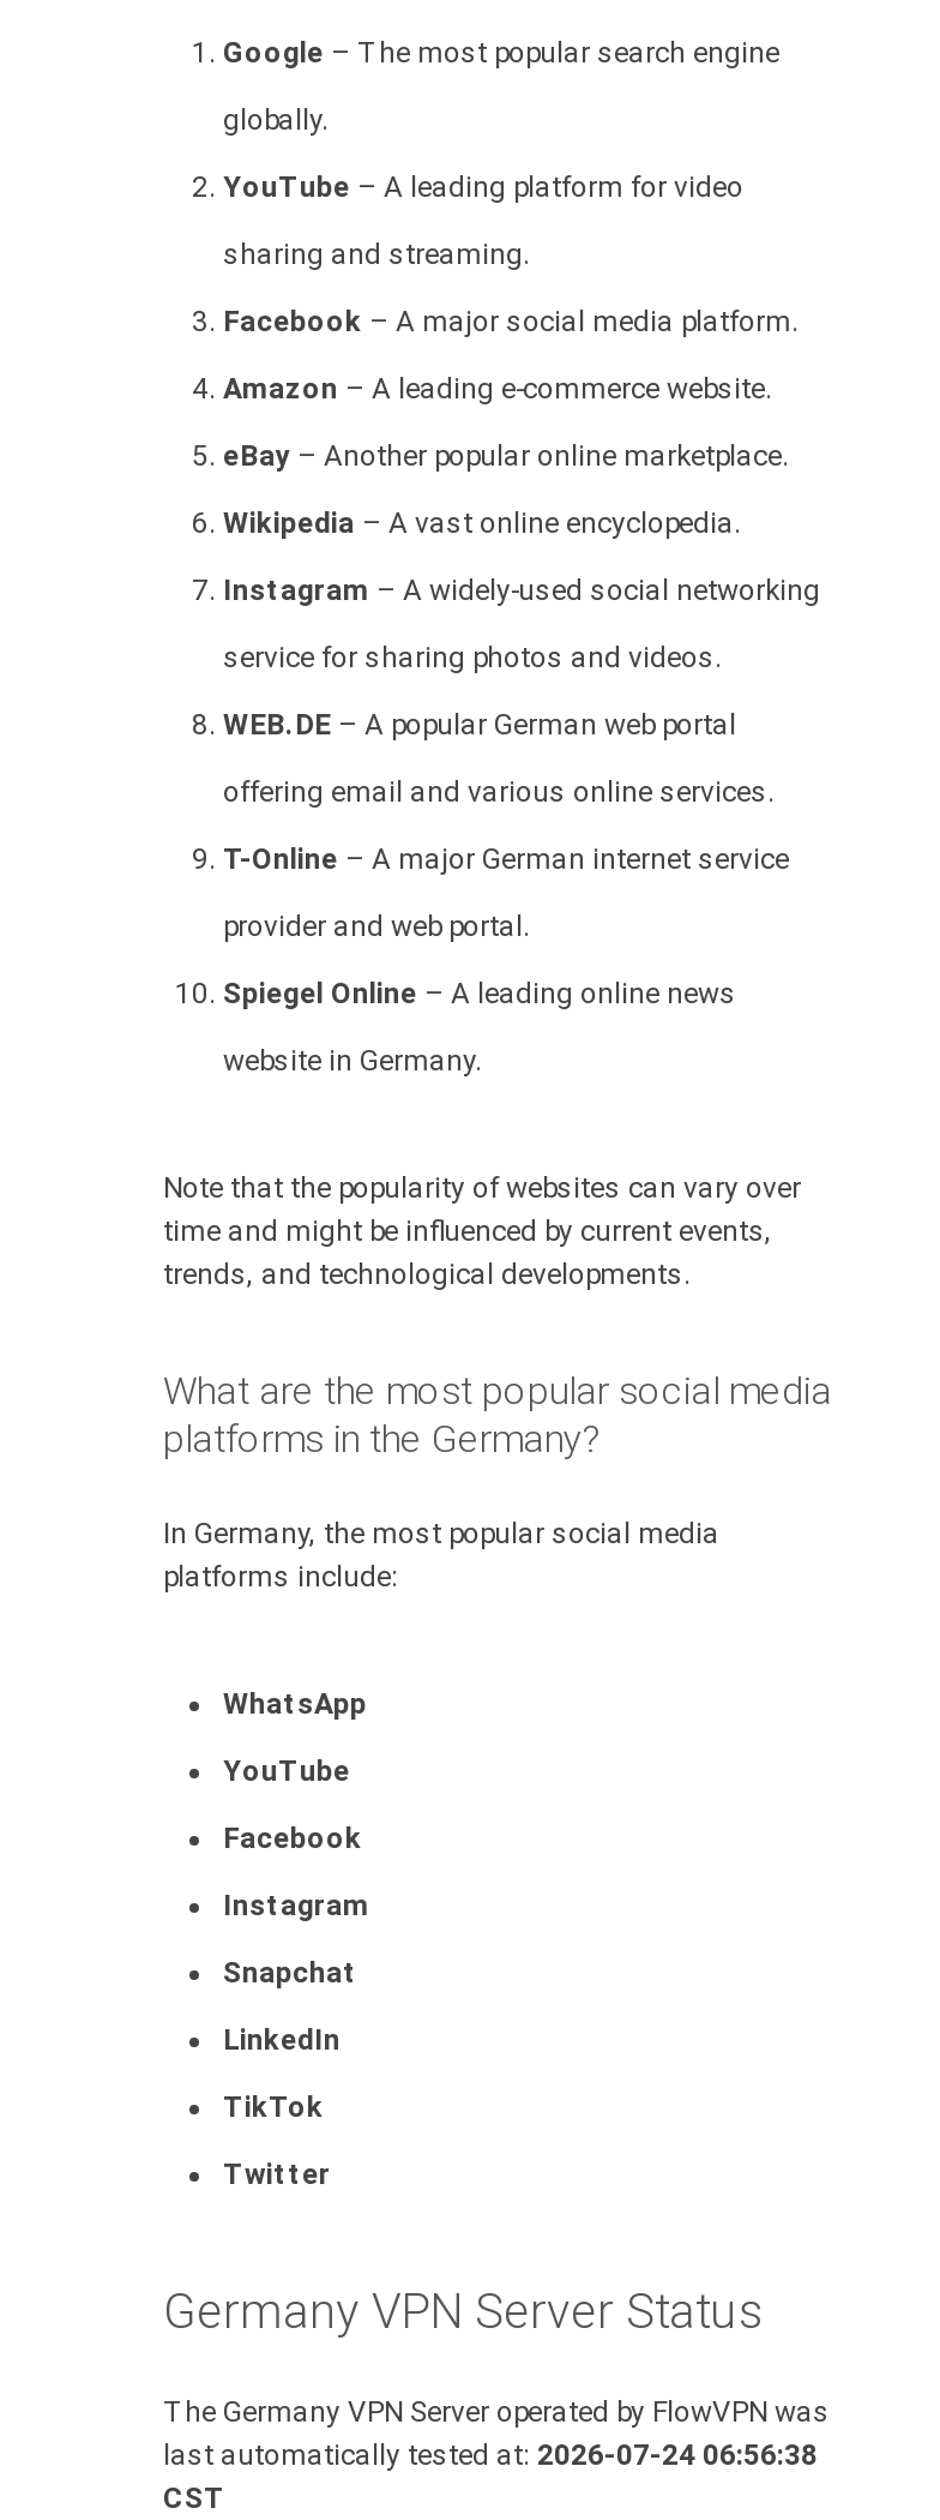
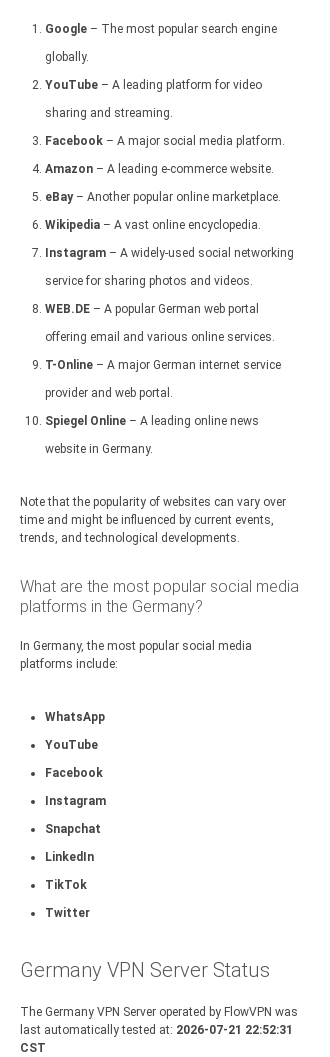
- last automatically tested at: 2026-07-24 06:56:38
+ last automatically tested at: 2026-07-21 22:52:31
